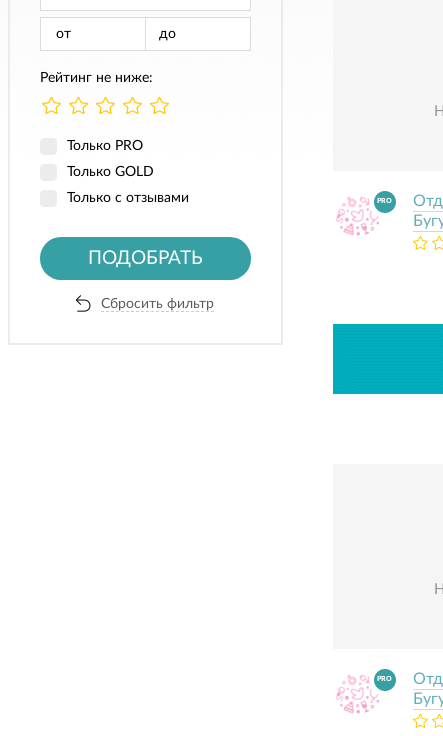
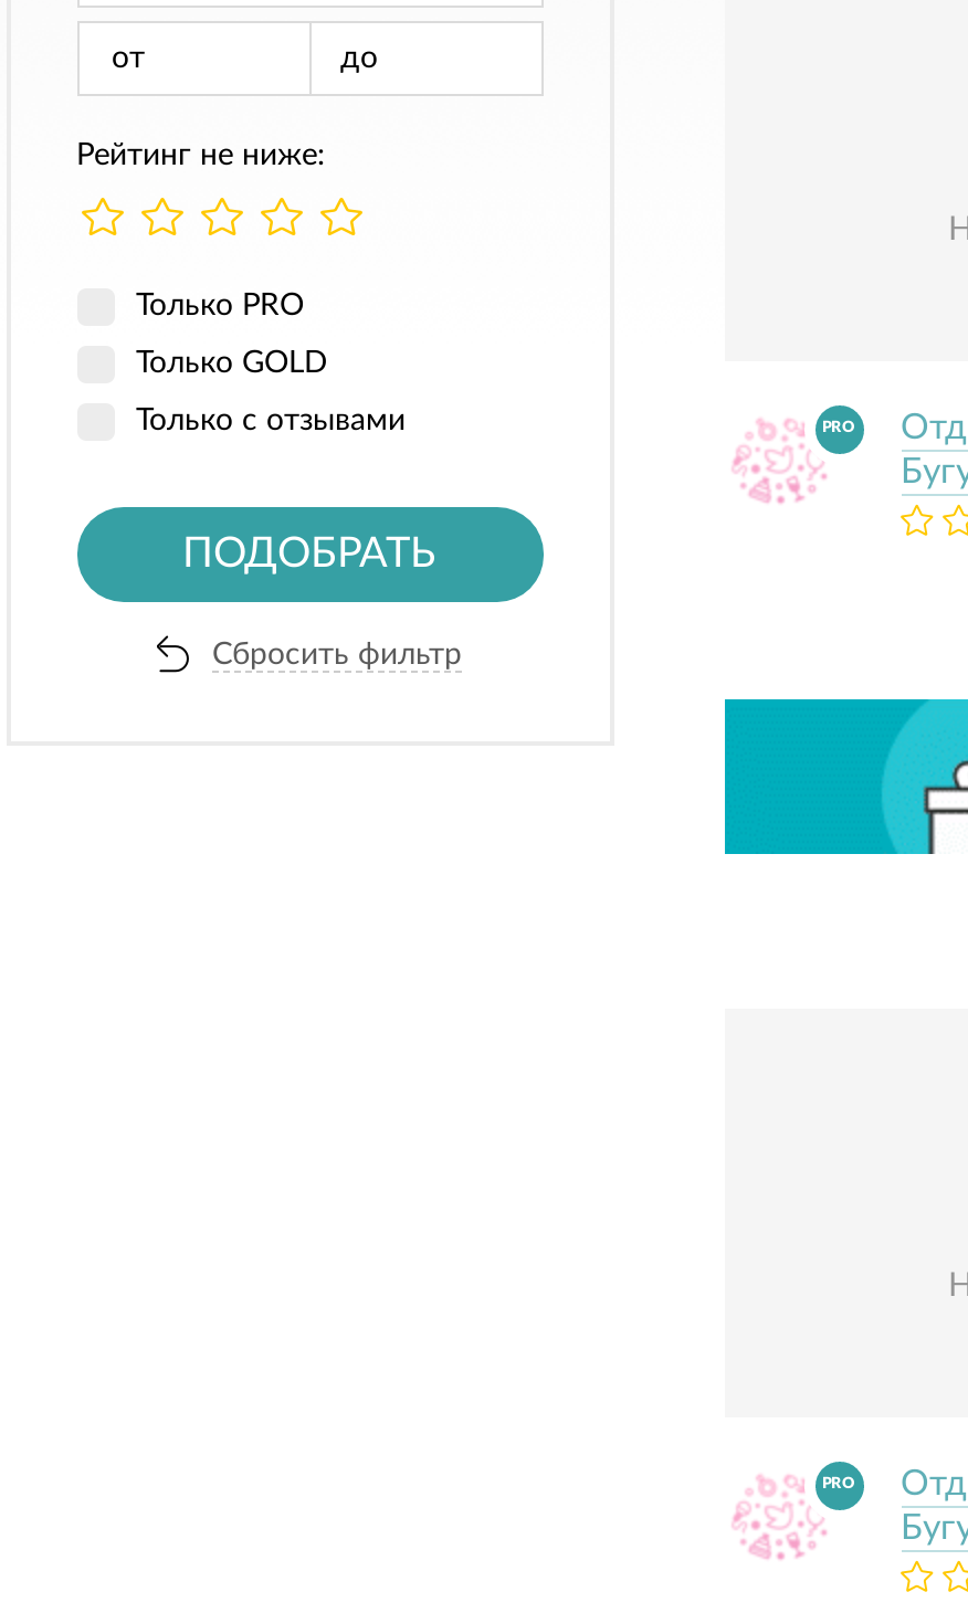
+ [image]
